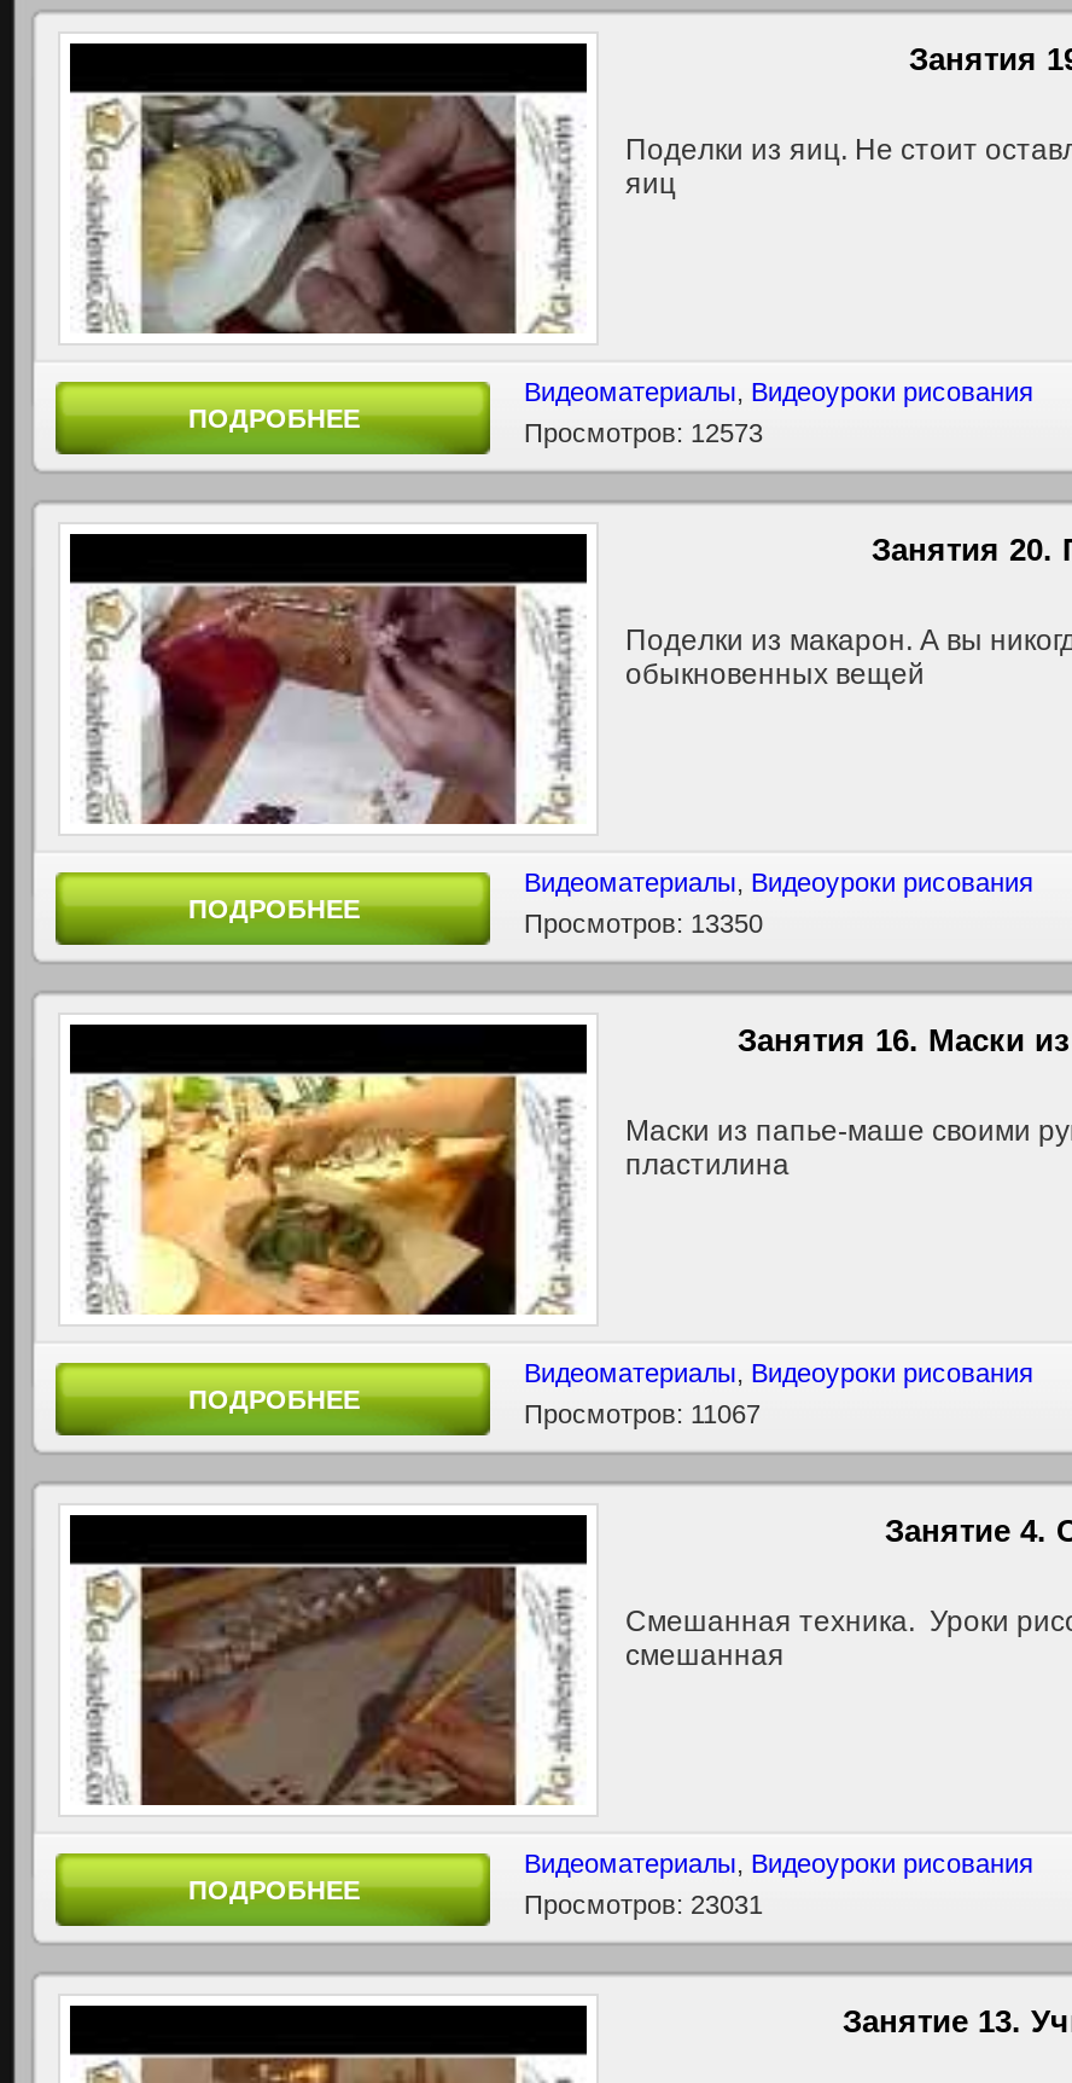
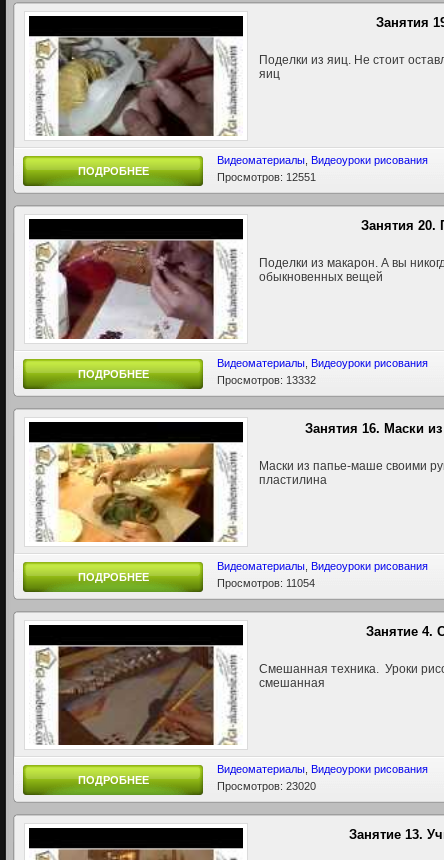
- Просмотров: 12573
+ Просмотров: 12551

- Просмотров: 13350
+ Просмотров: 13332

- Просмотров: 11067
+ Просмотров: 11054

- Просмотров: 23031
+ Просмотров: 23020
